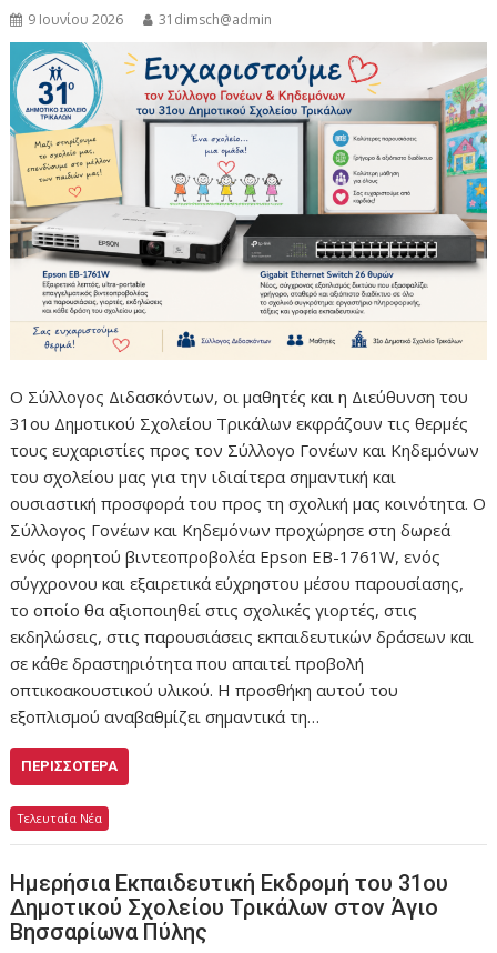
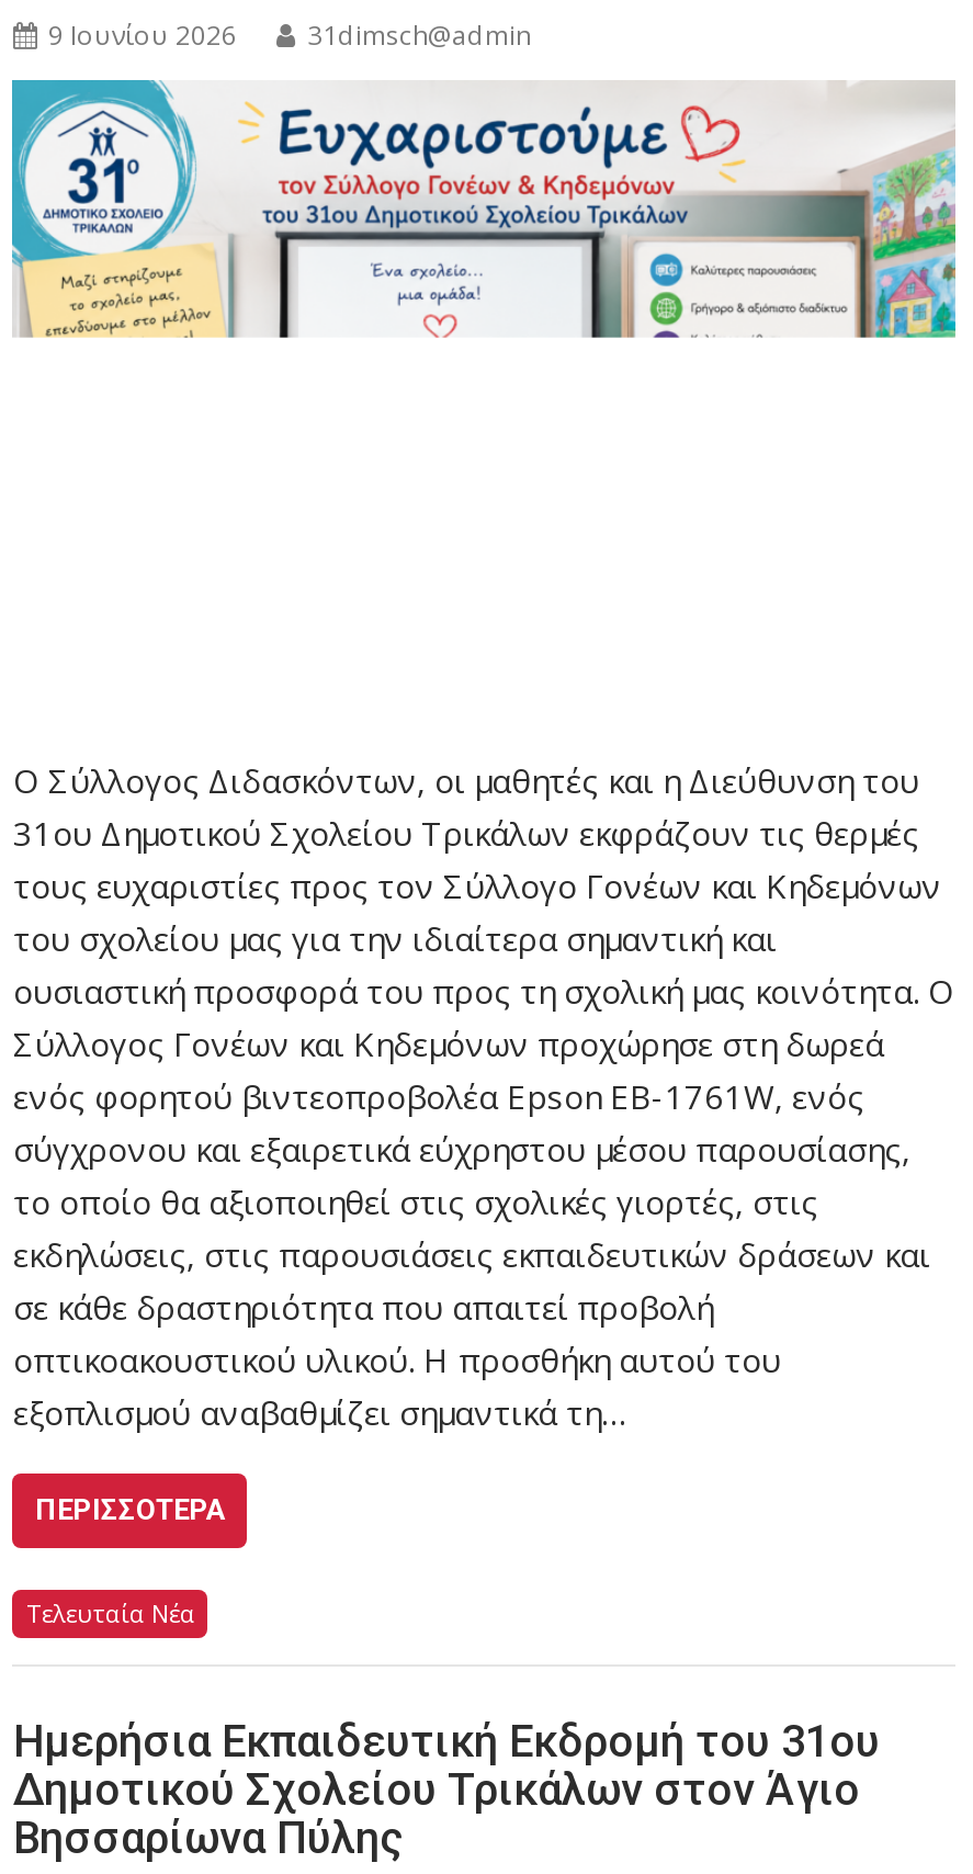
- [image]
